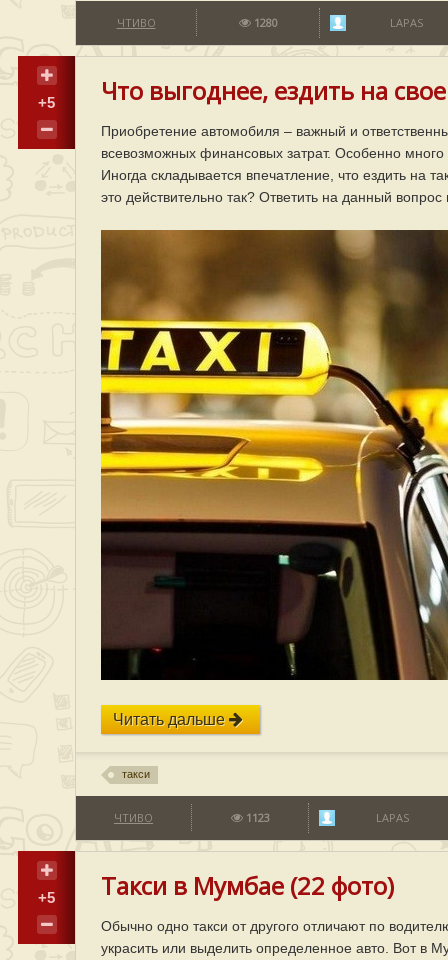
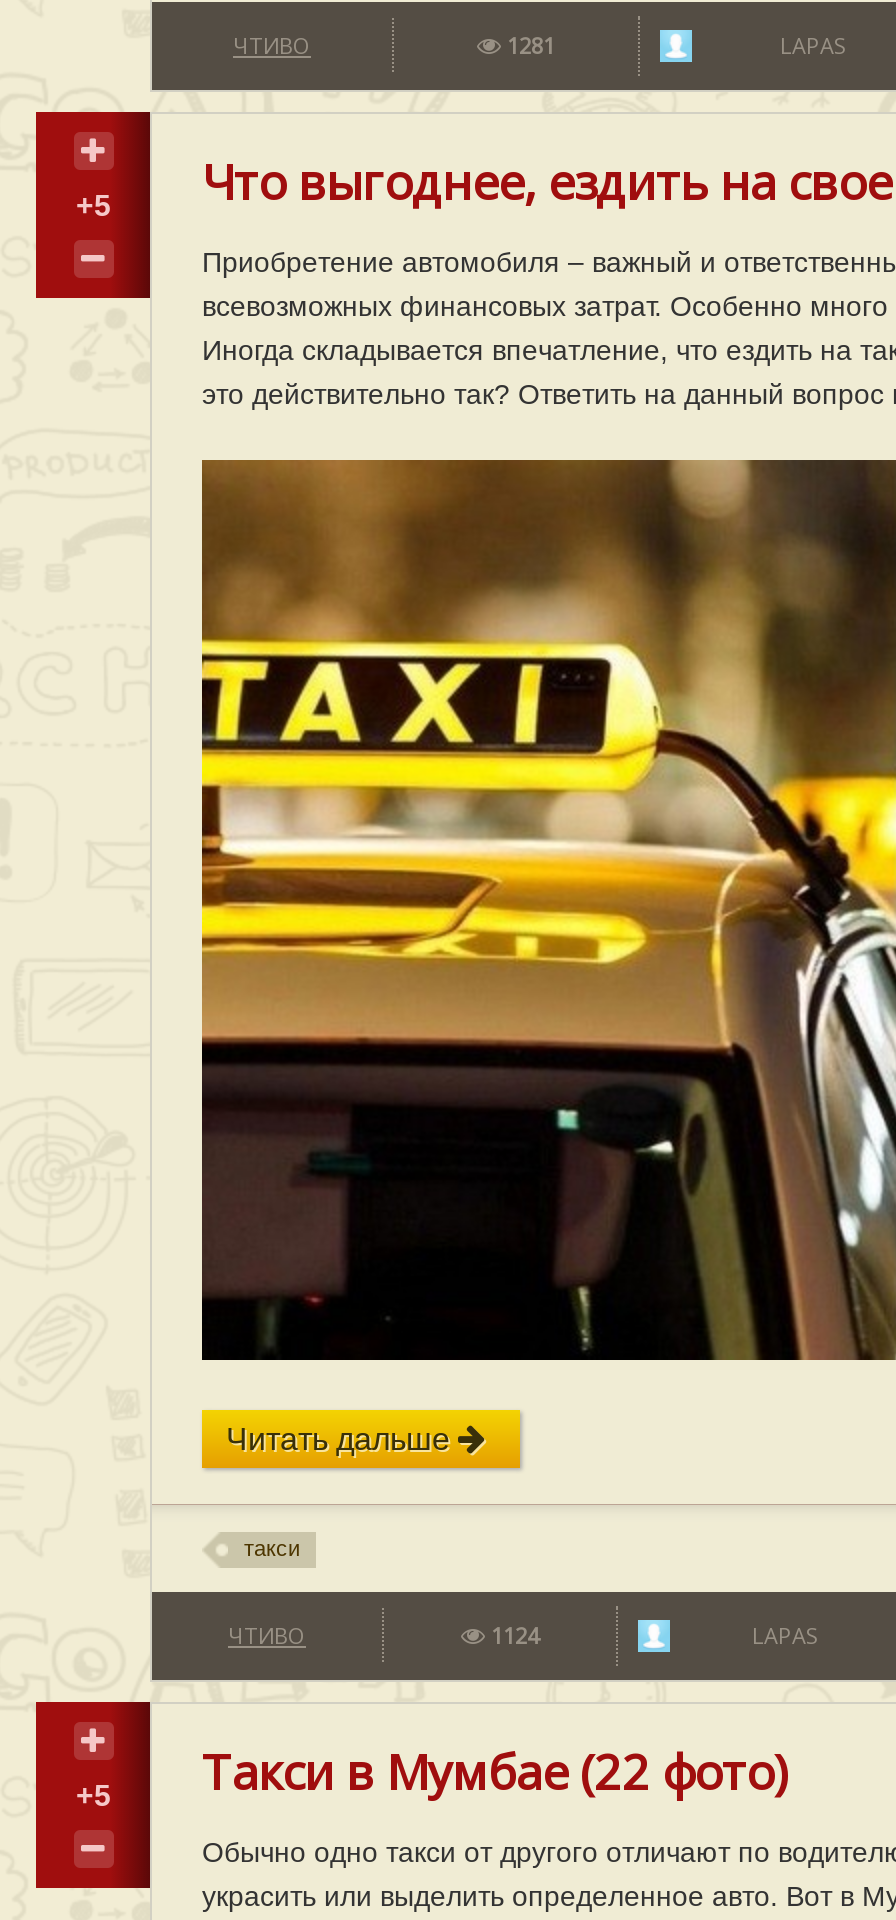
- 1280
+ 1281

- 1123
+ 1124
